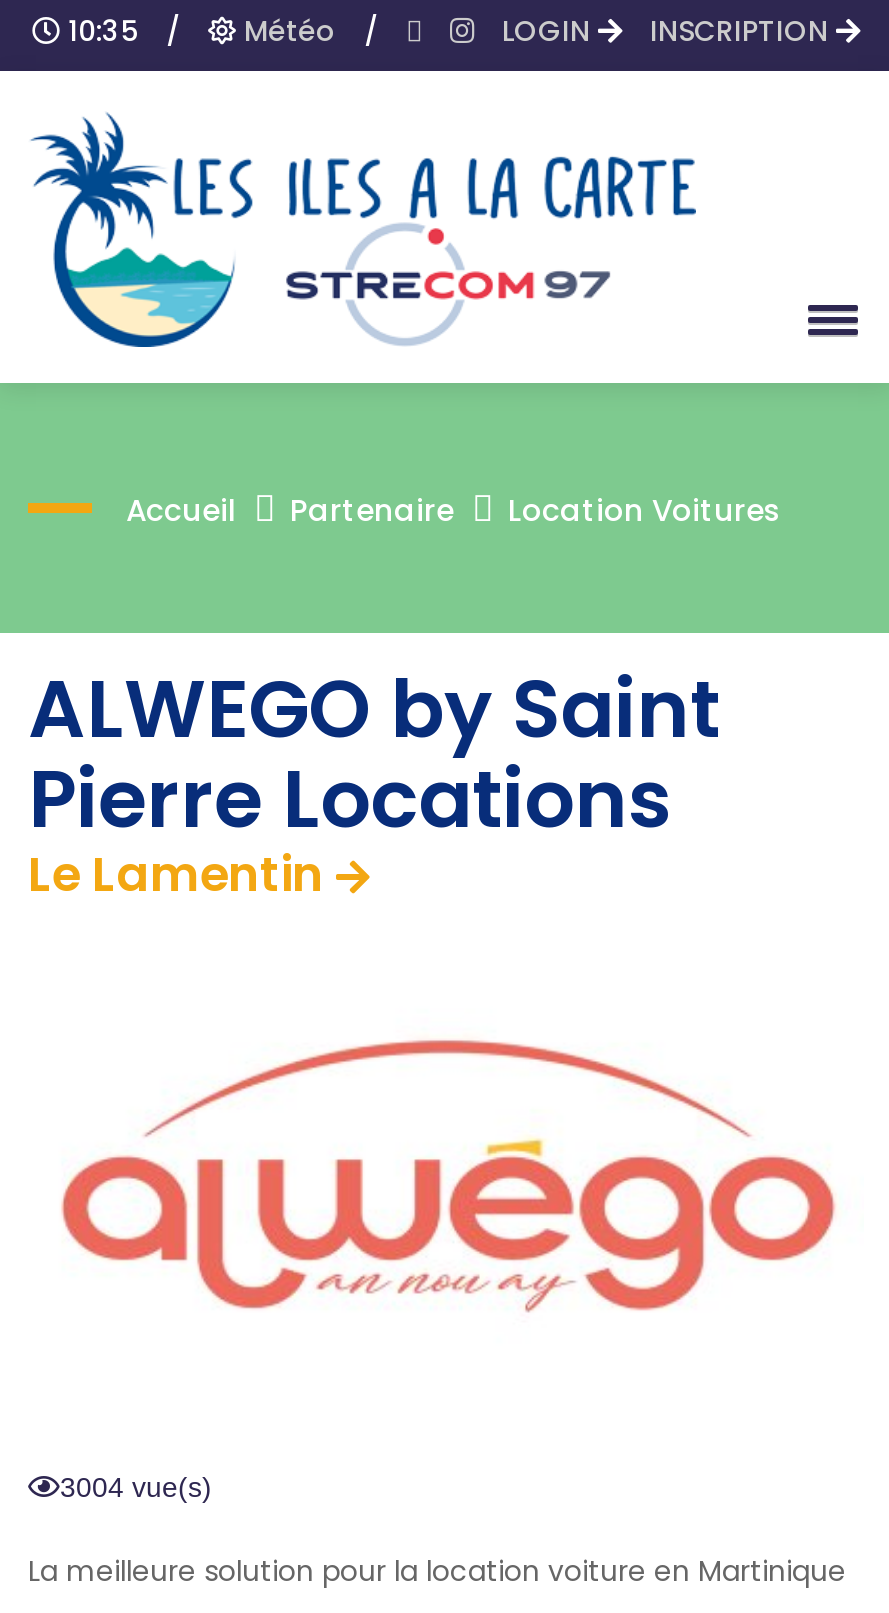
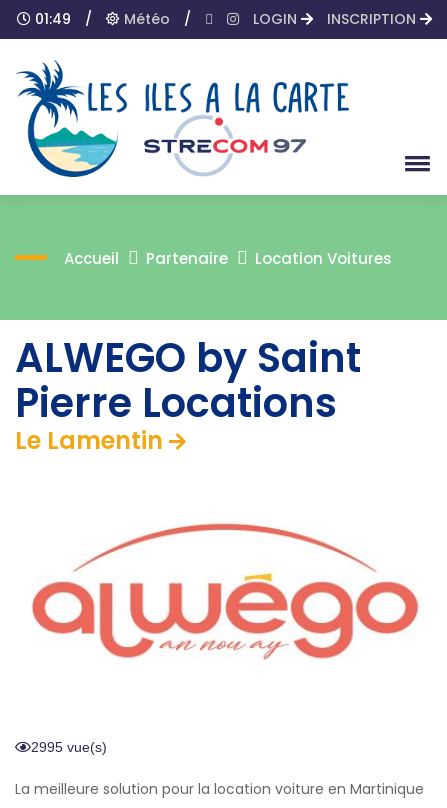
- 10:35
+ 01:49

- 3004 vue(s)
+ 2995 vue(s)
